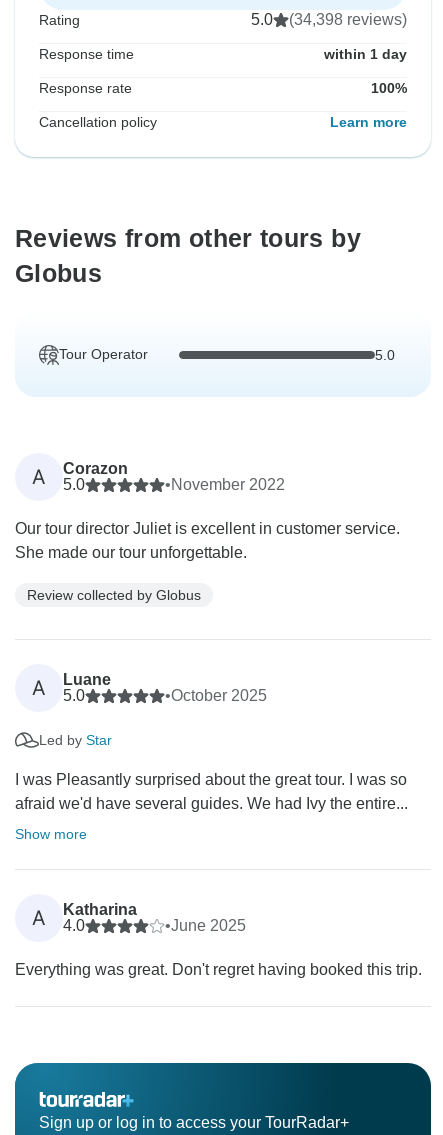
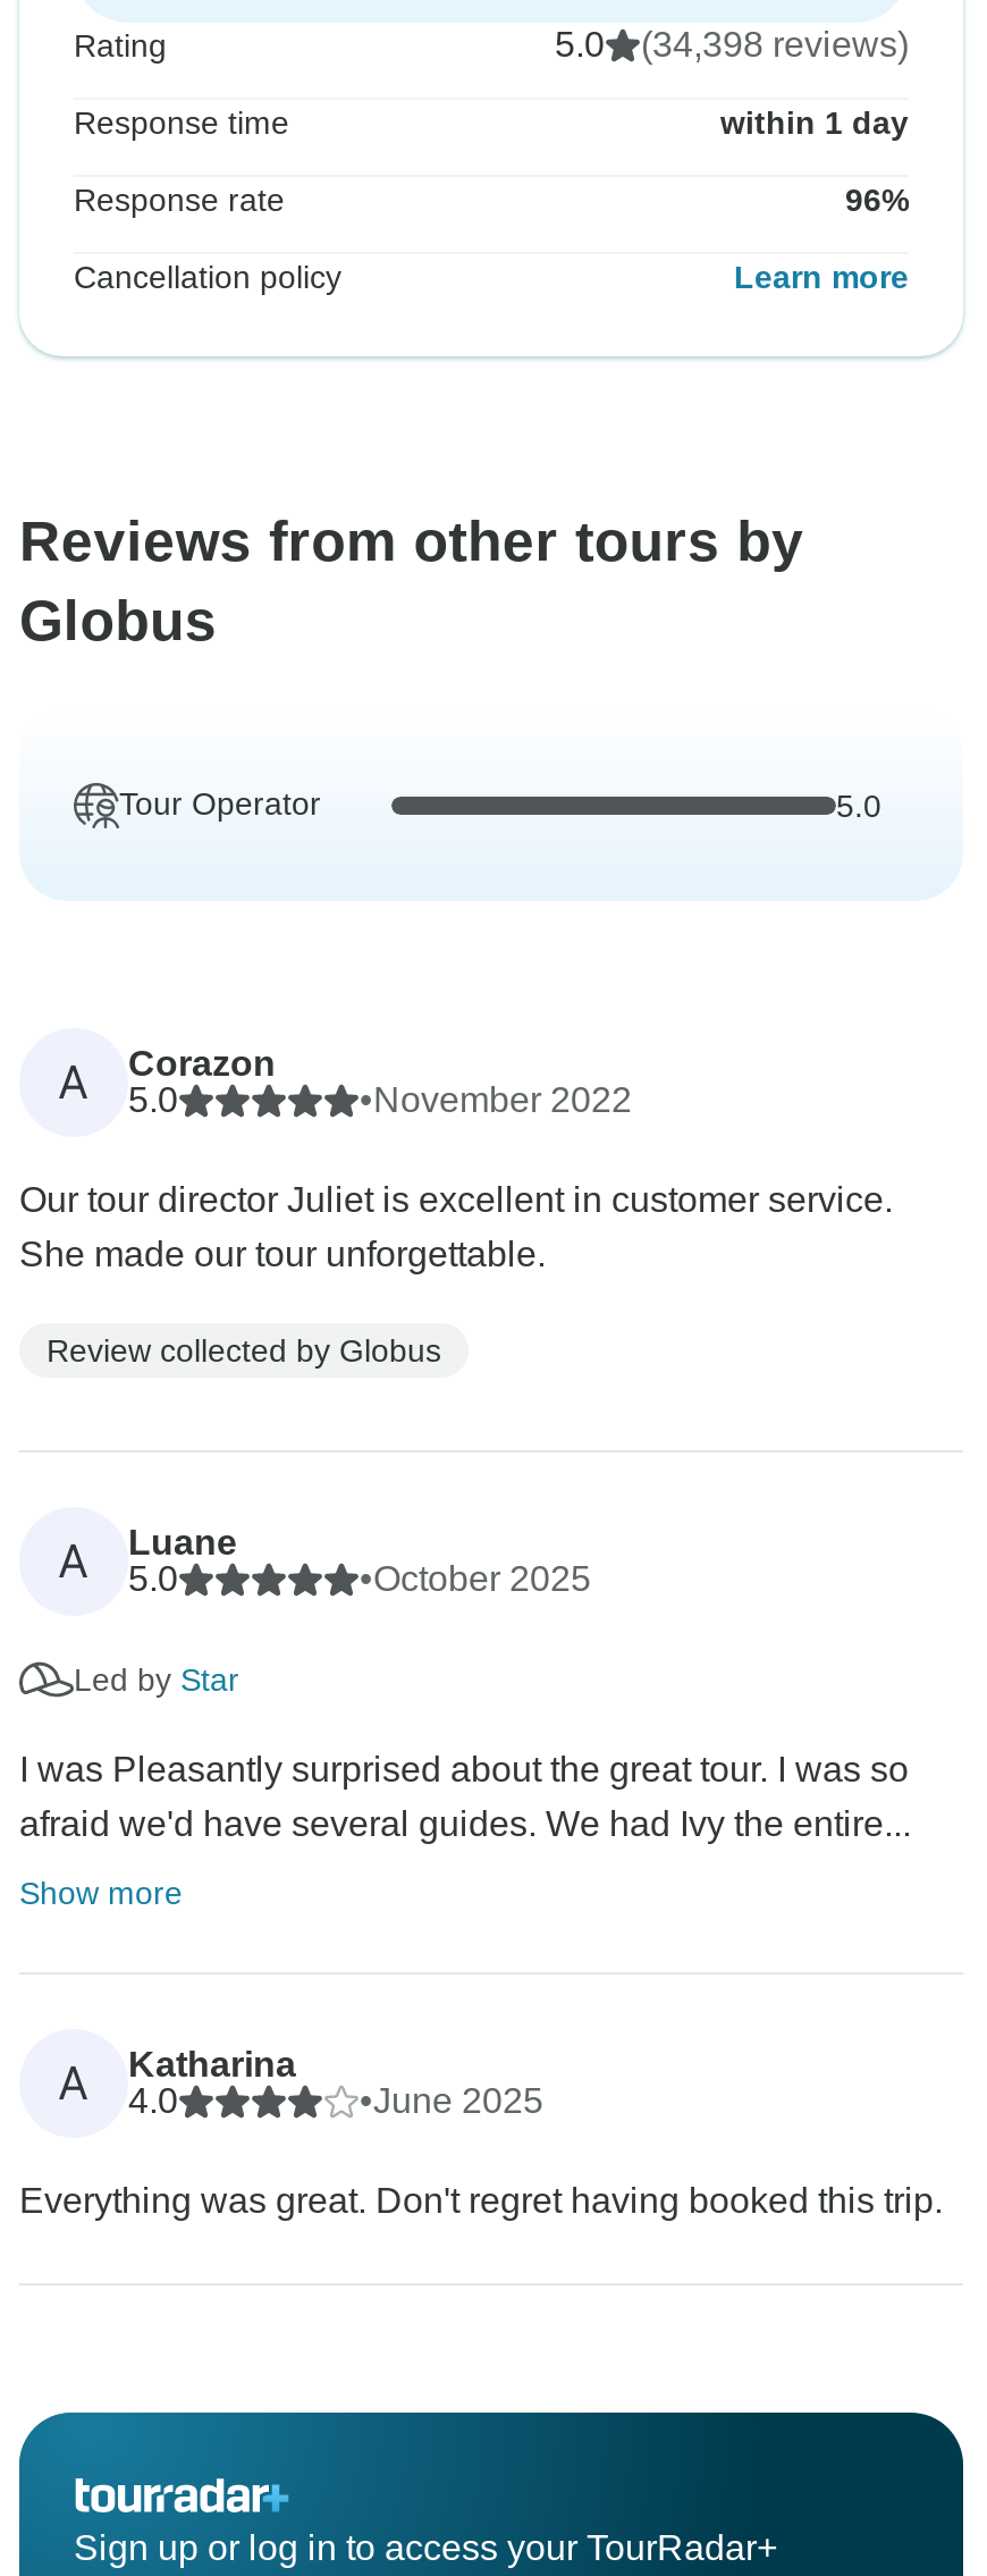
- 100%
+ 96%
